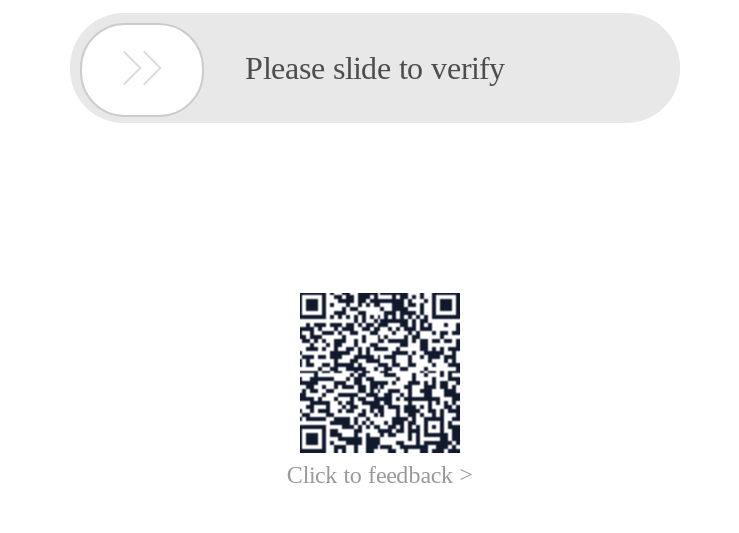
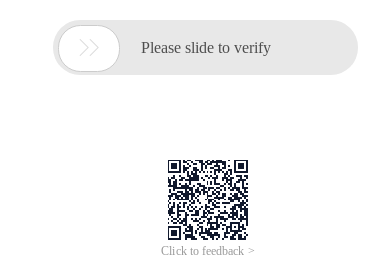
- [image]
+ [image]
